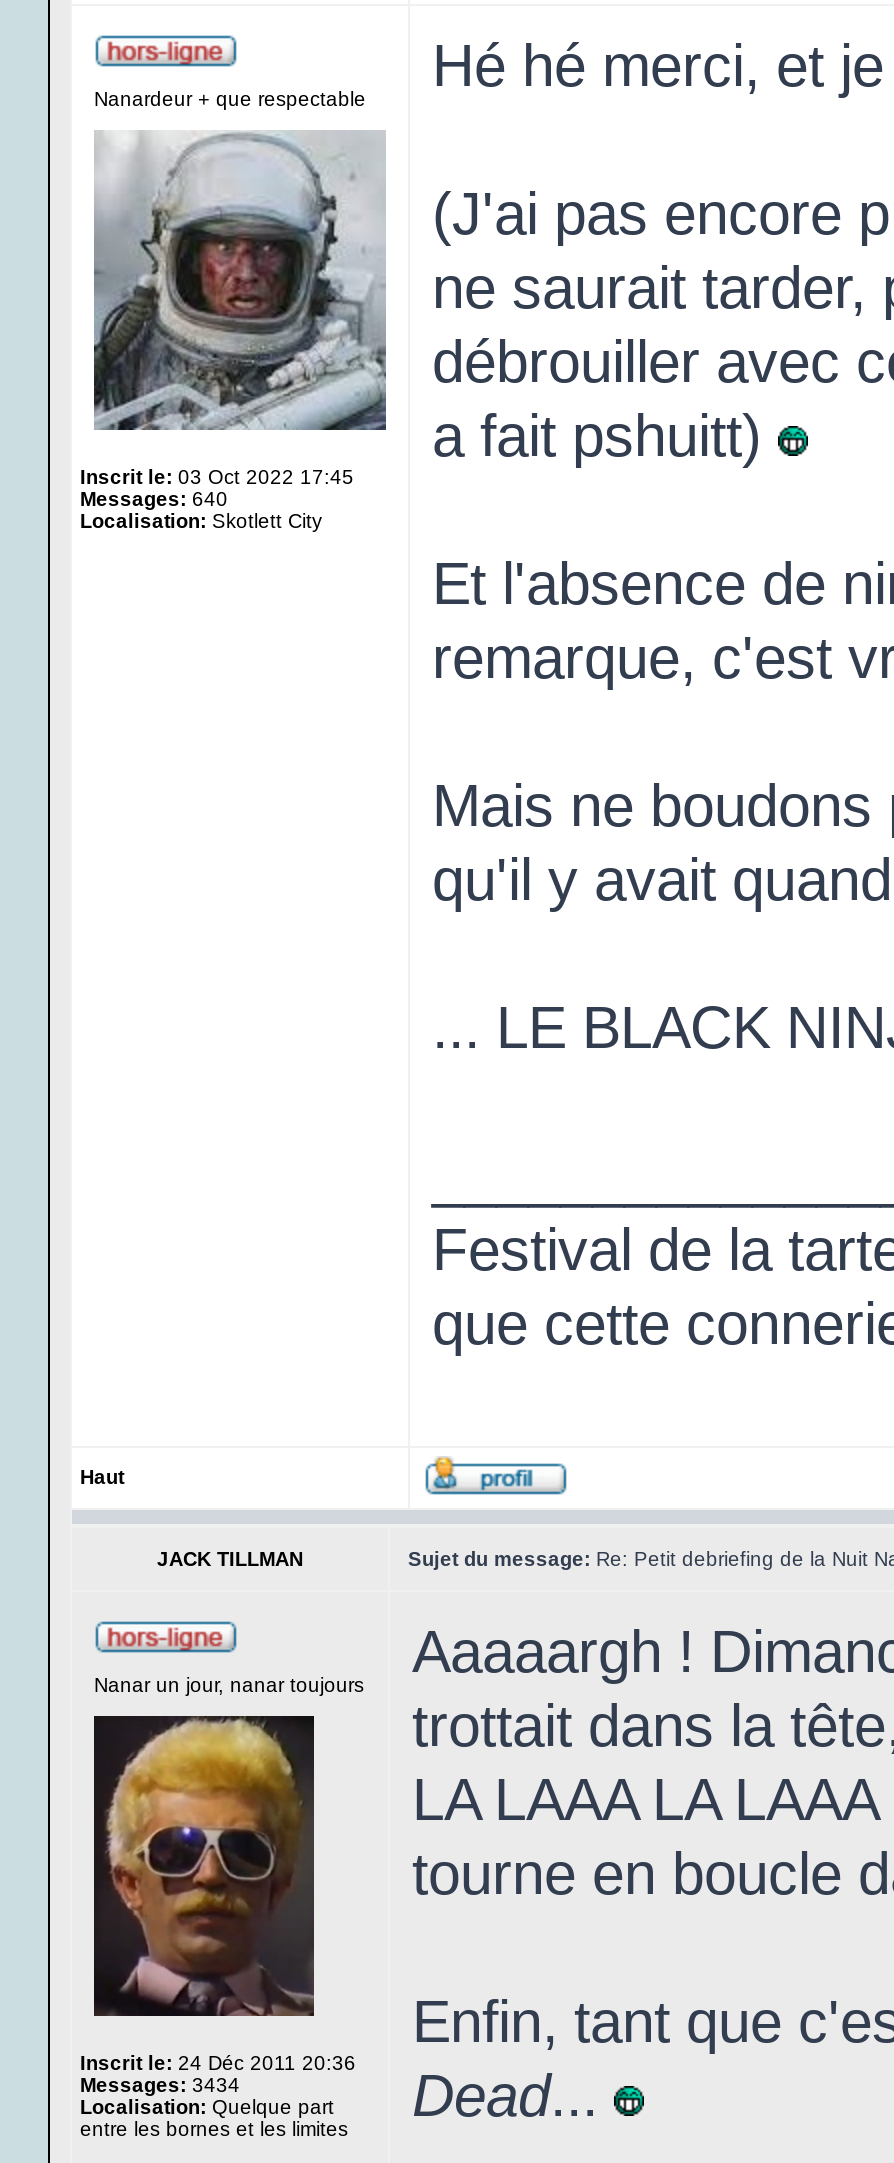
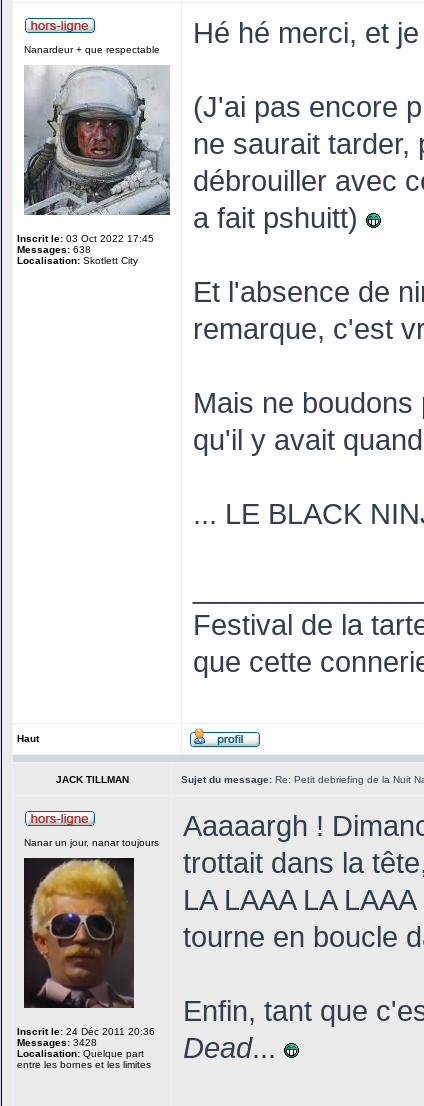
- Messages: 640
+ Messages: 638

- Messages: 3434
+ Messages: 3428
